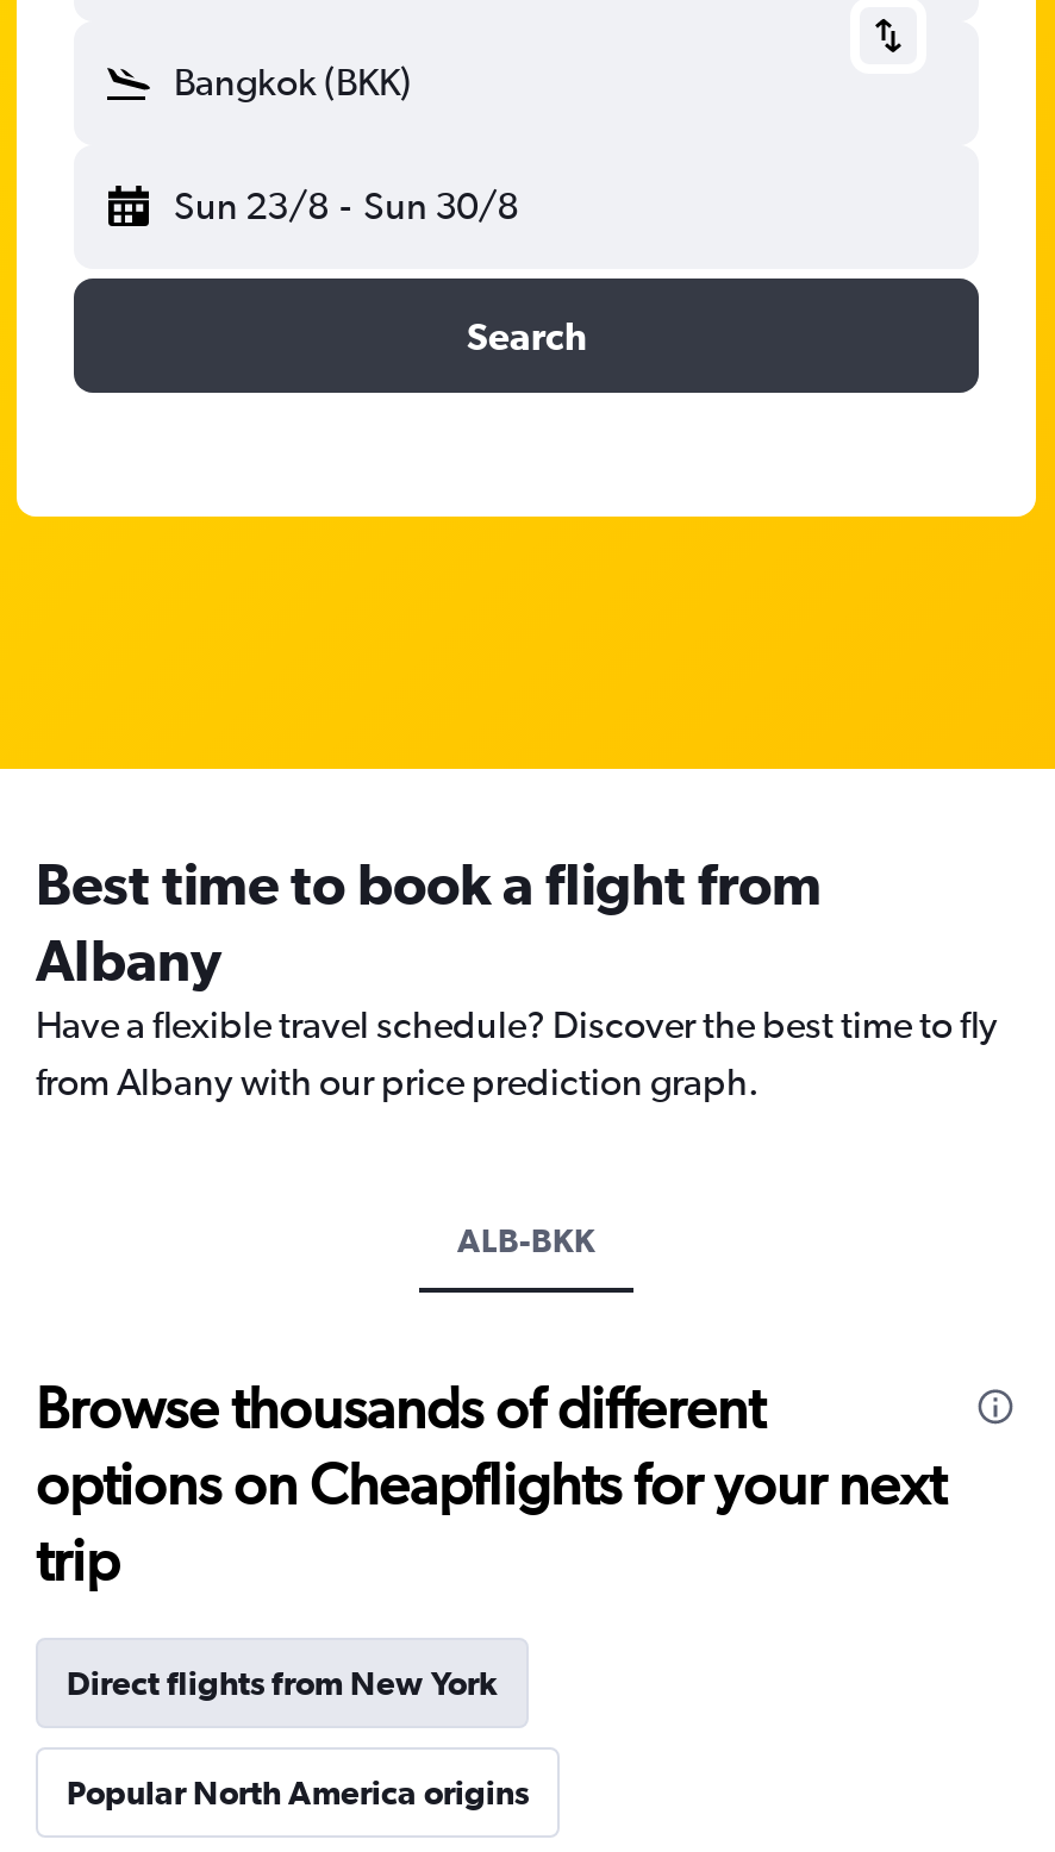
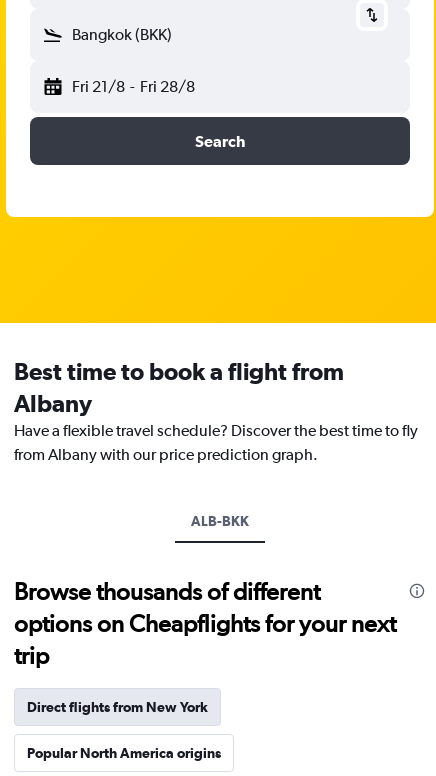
- Sun 23/8 - Sun 30/8
+ Fri 21/8 - Fri 28/8
